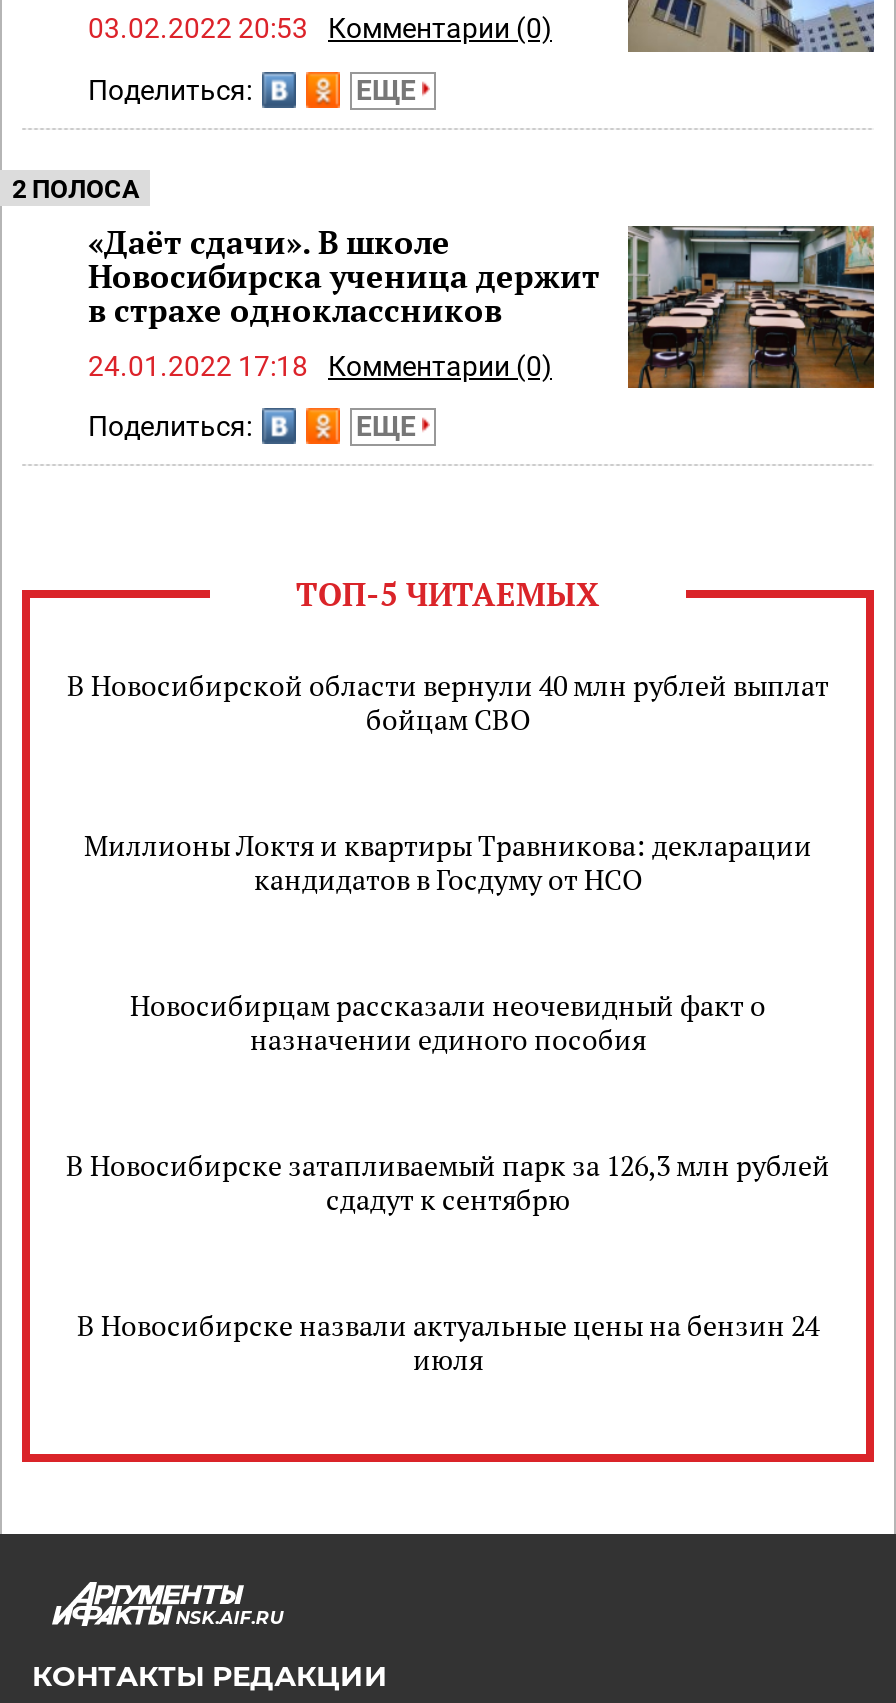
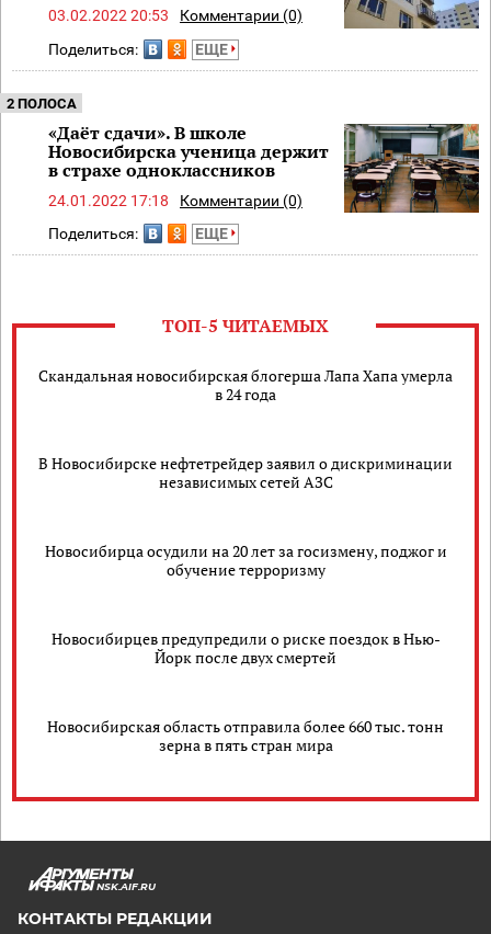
- В Новосибирской области вернули 40 млн рублей выплат
- бойцам СВО
+ Скандальная новосибирская блогерша Лапа Хапа умерла
+ в 24 года

- Миллионы Локтя и квартиры Травникова: декларации
- кандидатов в Госдуму от НСО
+ В Новосибирске нефтетрейдер заявил о дискриминации
+ независимых сетей АЗС

- Новосибирцам рассказали неочевидный факт о
- назначении единого пособия
+ Новосибирца осудили на 20 лет за госизмену, поджог и
+ обучение терроризму

- В Новосибирске затапливаемый парк за 126,3 млн рублей
- сдадут к сентябрю
+ Новосибирцев предупредили о риске поездок в Нью-
+ Йорк после двух смертей

- В Новосибирске назвали актуальные цены на бензин 24
- июля
+ Новосибирская область отправила более 660 тыс. тонн
+ зерна в пять стран мира
